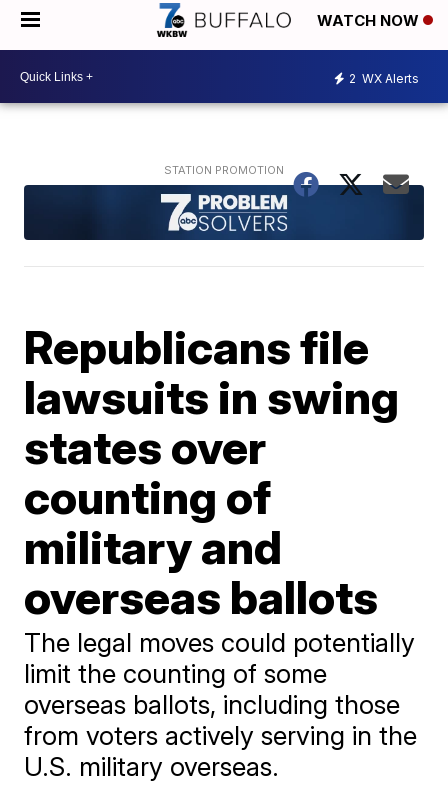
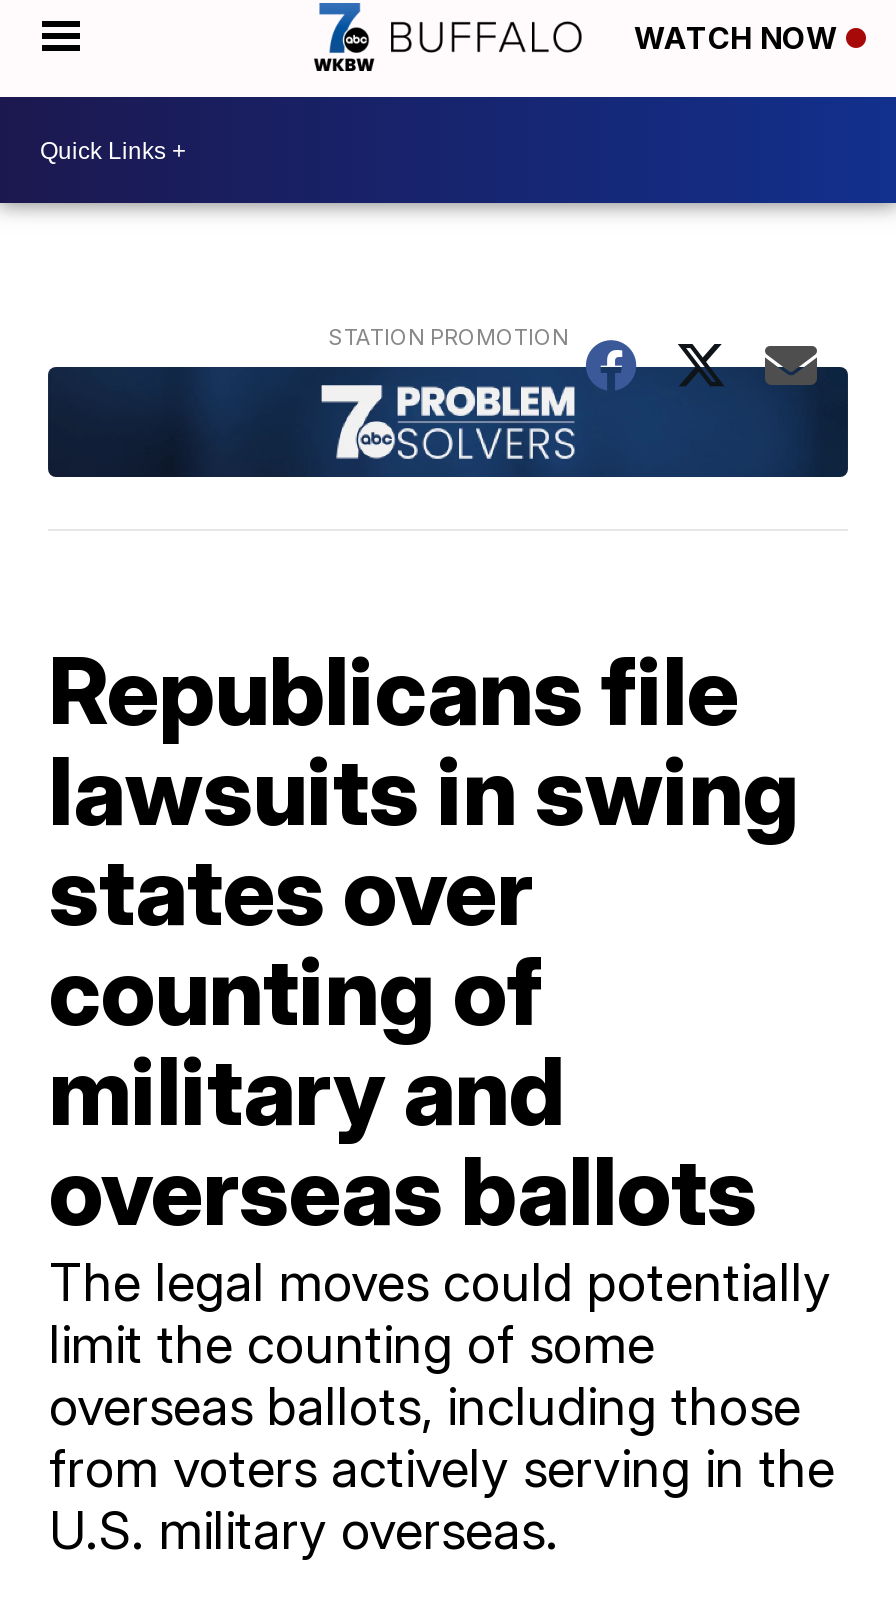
- 2 WX Alerts
